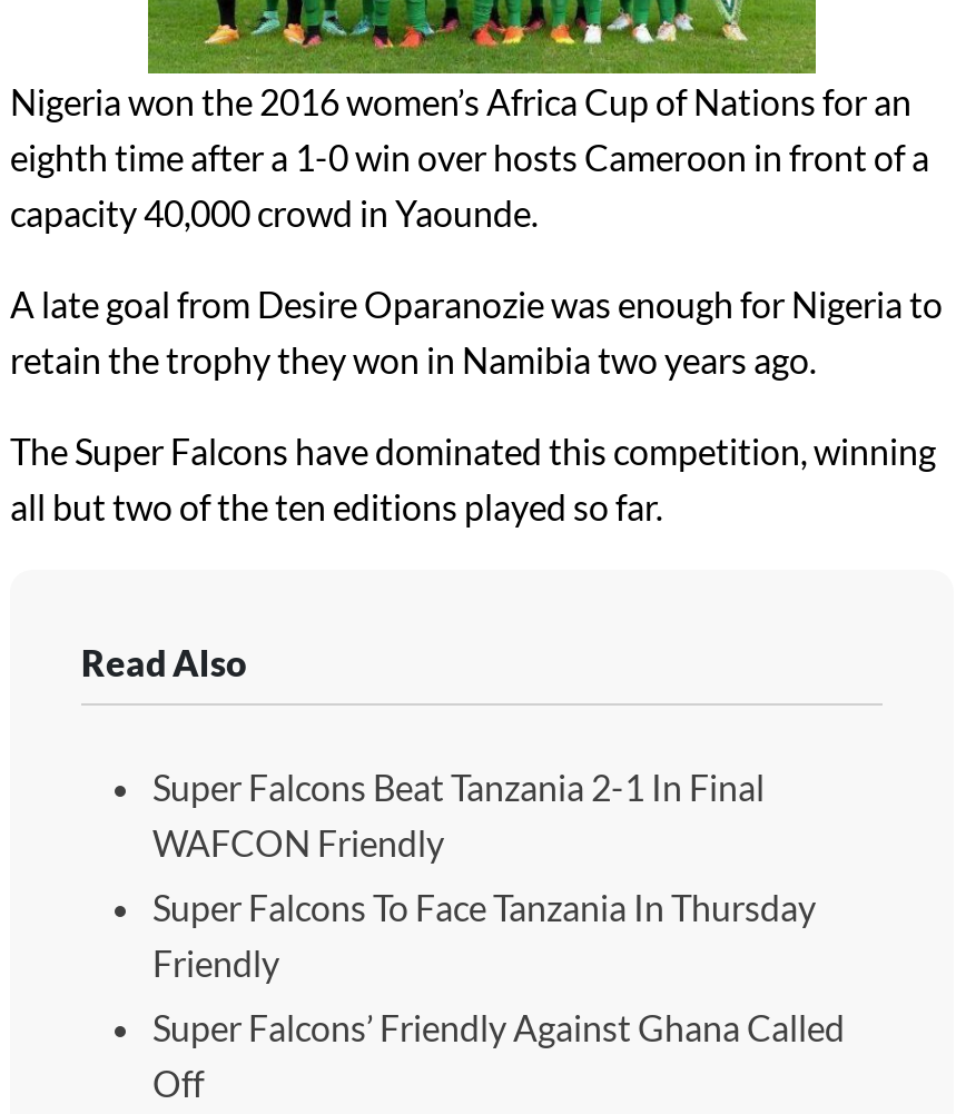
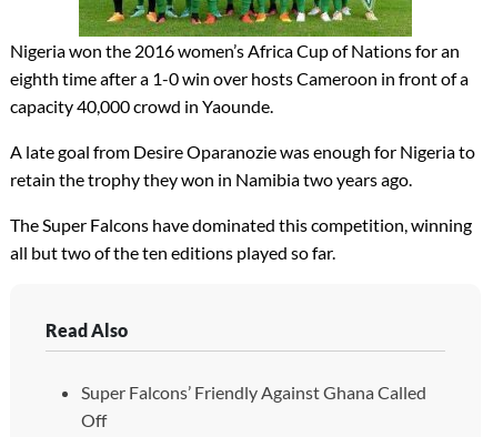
- Super Falcons Beat Tanzania 2-1 In Final
- WAFCON Friendly
- Super Falcons To Face Tanzania In Thursday
- Friendly
